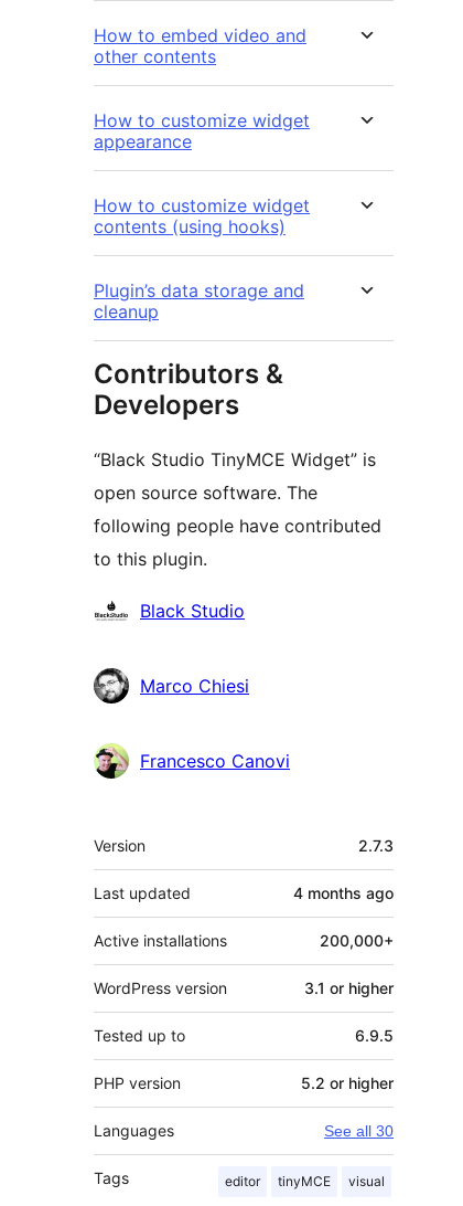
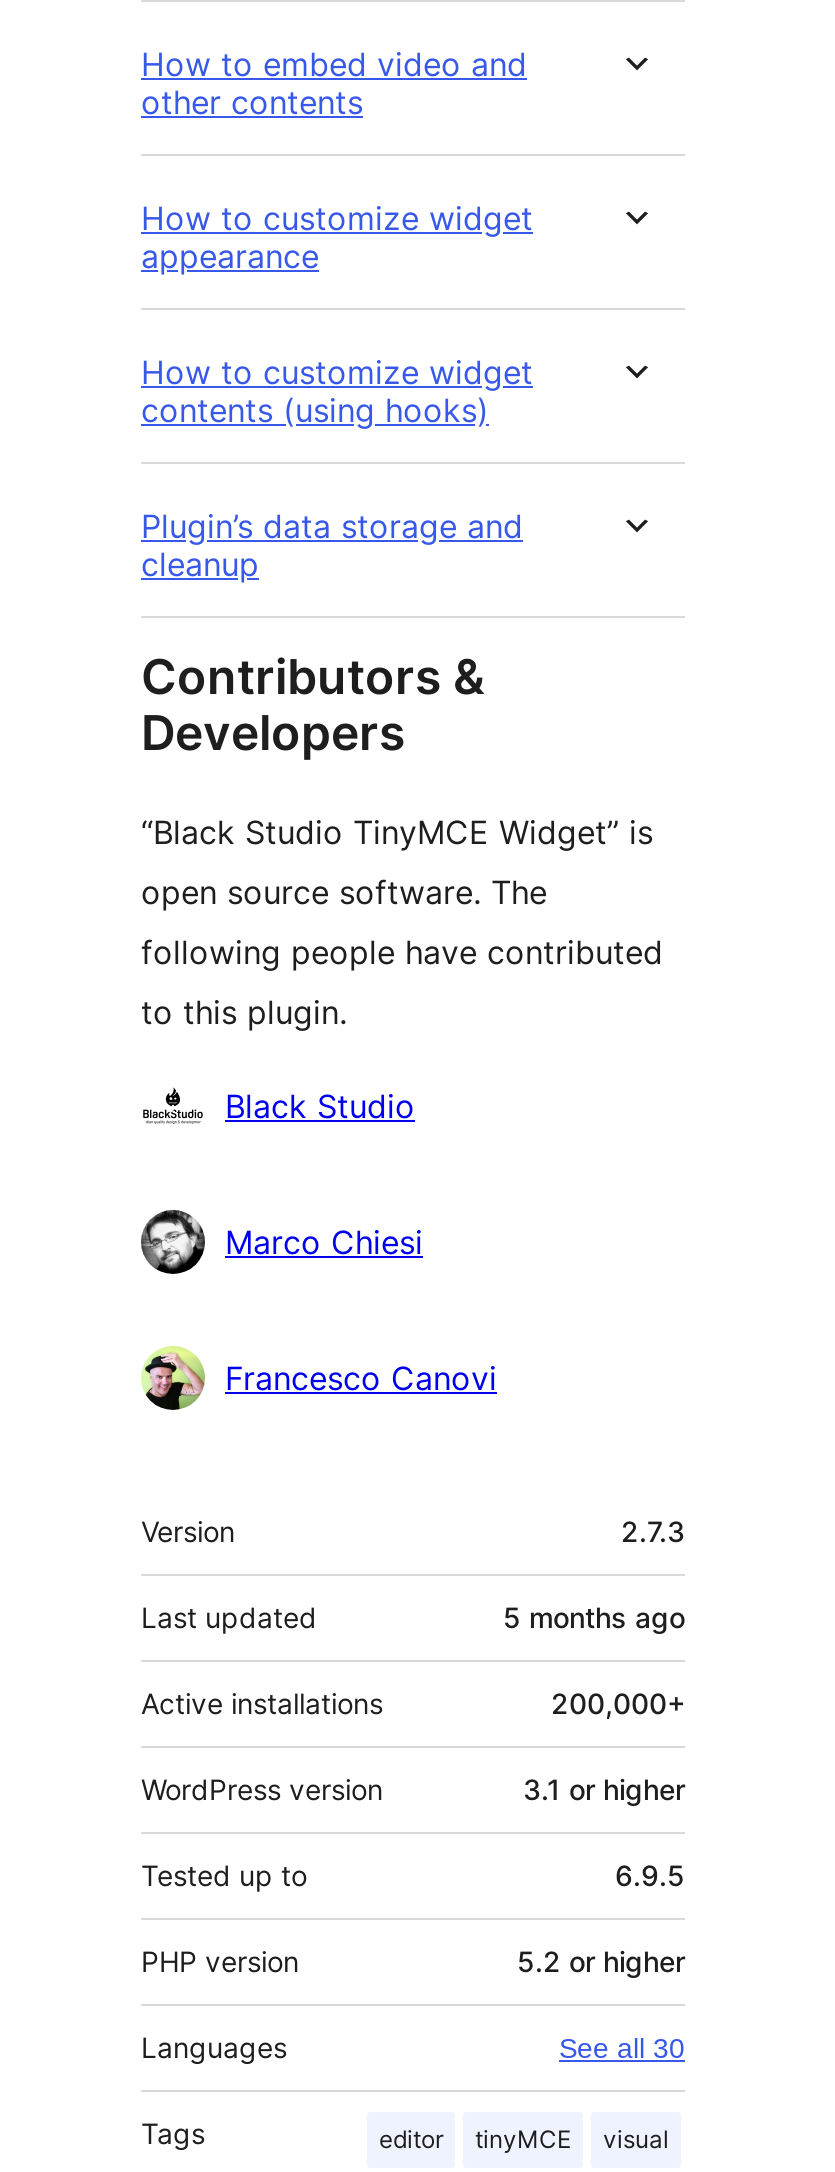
- 4 months ago
+ 5 months ago
